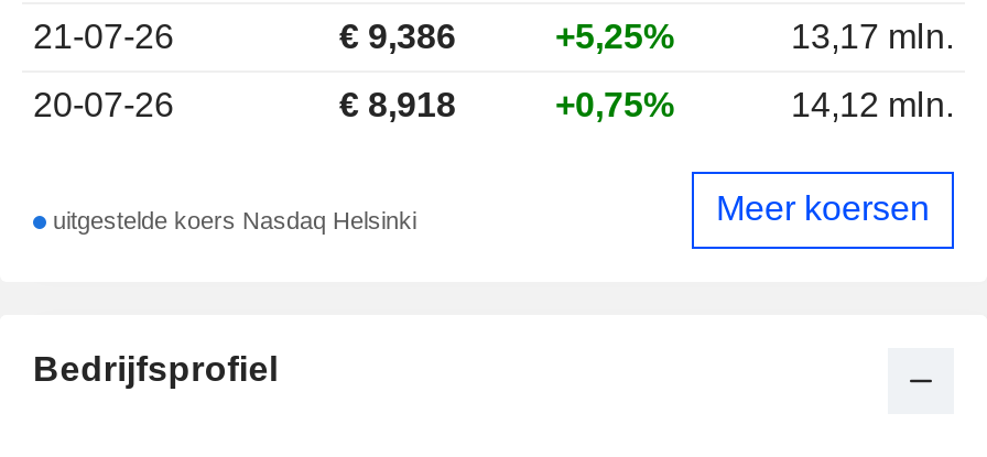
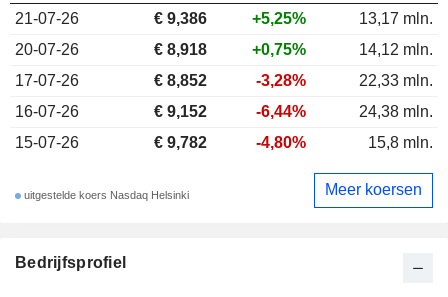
- € 9,386
+ €9,386

+ 17-07-26
+ € 8,852
+ -3,28%
+ 22,33 mln.
+ 16-07-26
+ € 9,152
+ -6,44%
+ 24,38 mln.
+ 15-07-26
+ € 9,782
+ -4,80%
+ 15,8 mln.
